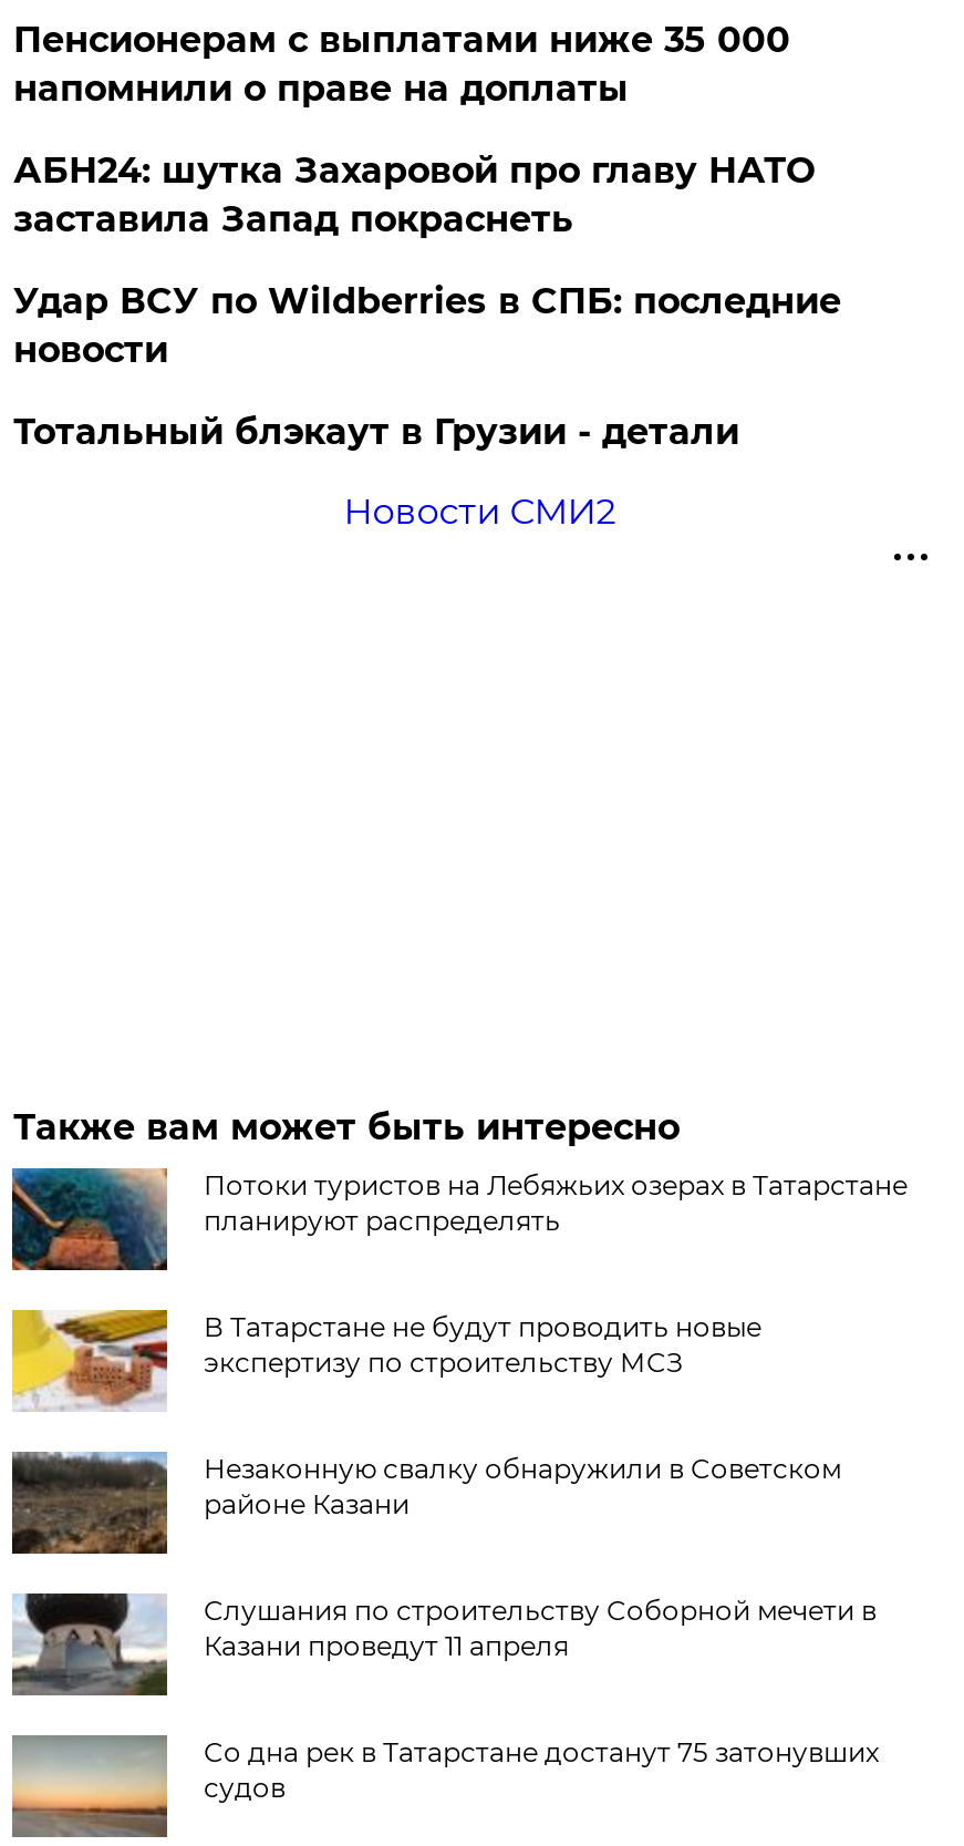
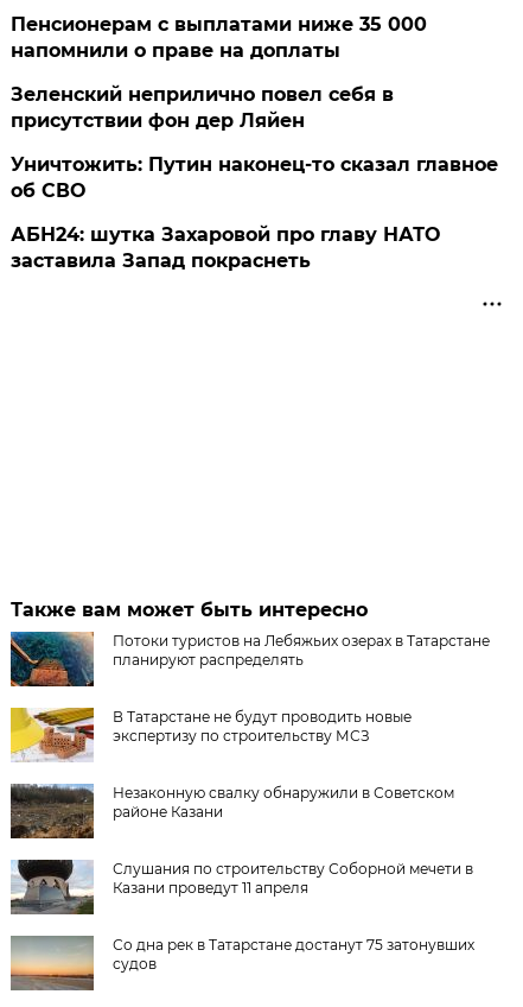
+ Зеленский неприлично повел cебя в
+ присутствии фон дер Ляйен
+ Уничтожить: Путин наконец-то сказал главное
+ об СВО

moved down: АБН24: шутка Захаровой про главу НАТО | заставила Запад покраснеть

- Удар ВСУ по Wildberries в СПБ: последние
- новости
- Тотальный блэкаут в Грузии - детали
- Новости СМИ2
